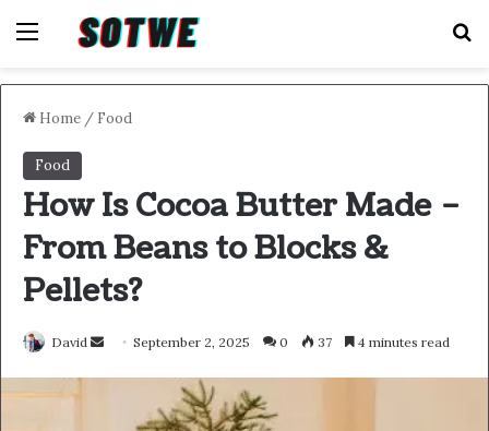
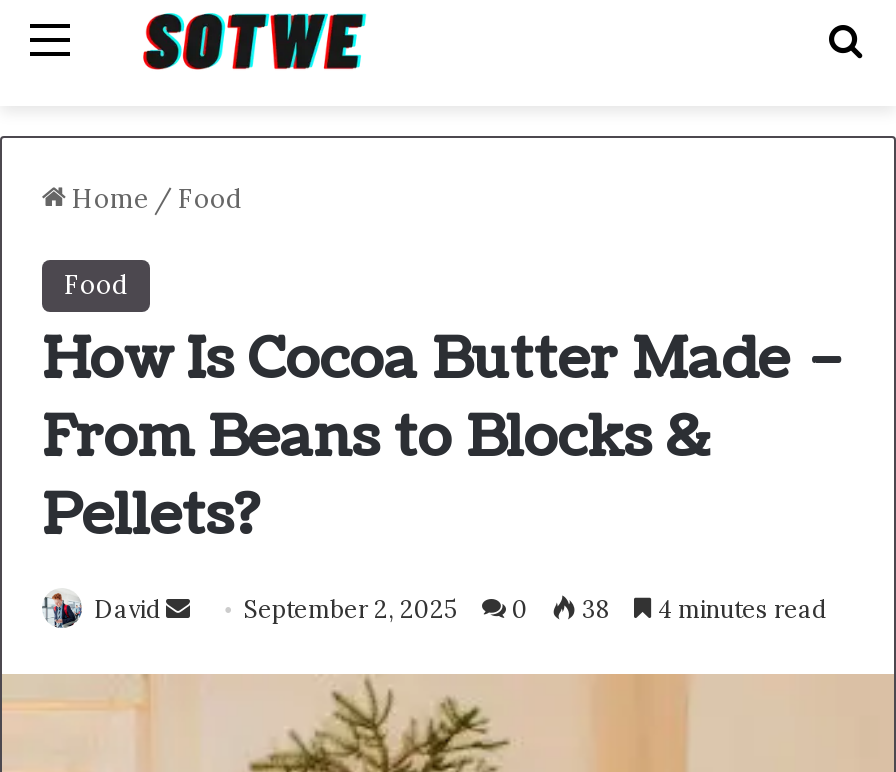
- 37
+ 38
